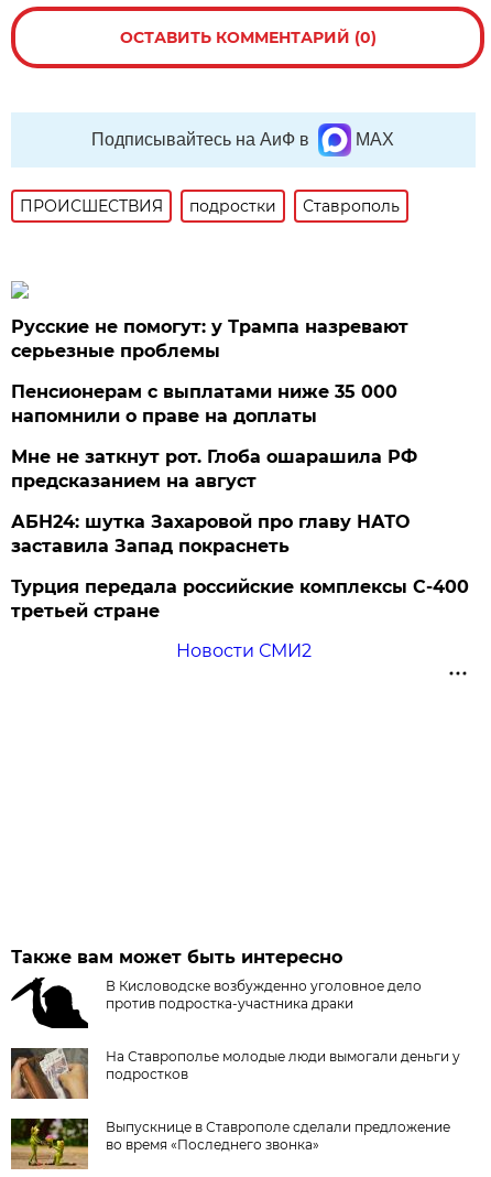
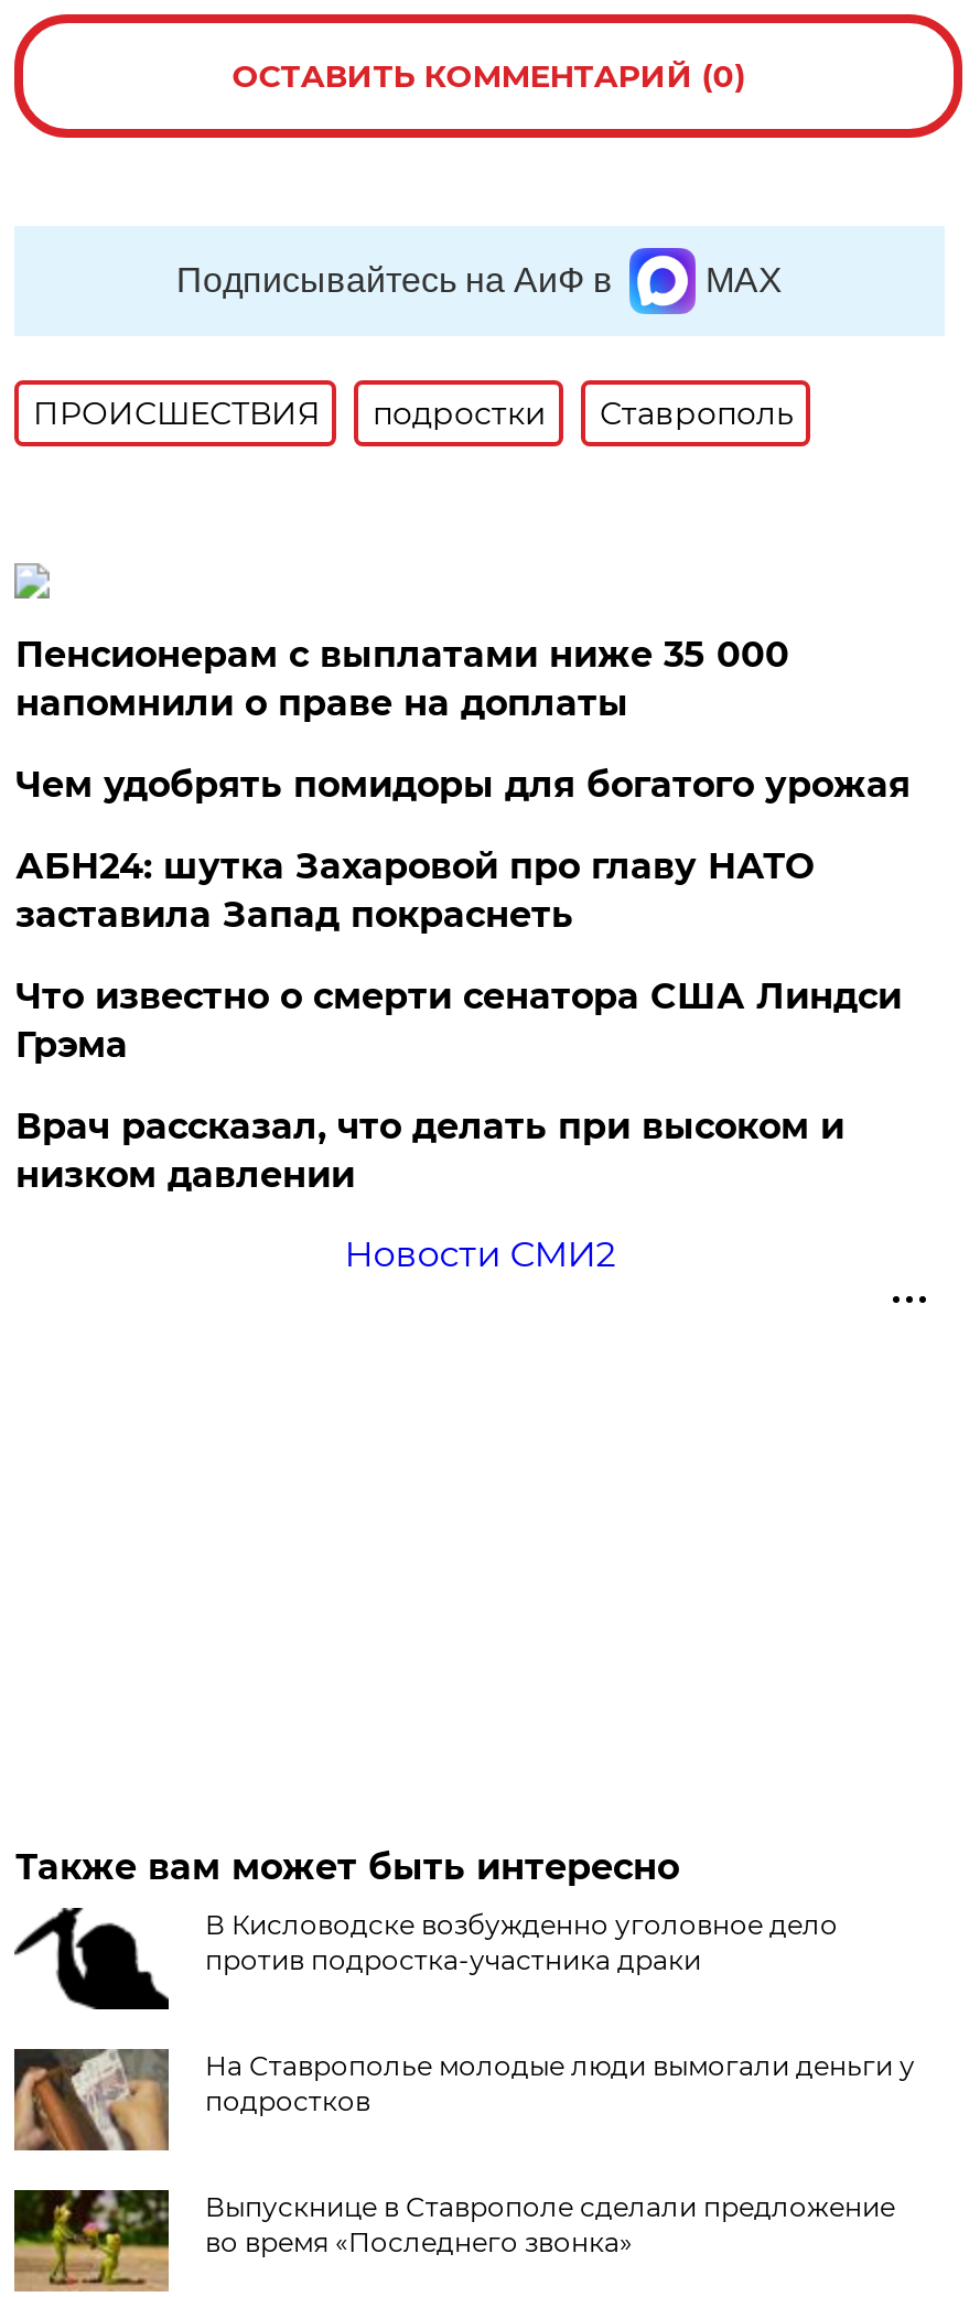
- Русские не помогут: у Трампа назревают
- серьезные проблемы

moved up: Пенсионерам с выплатами ниже 35 000 | напомнили о праве на доплаты

- Мне не заткнут рот. Глоба ошарашила РФ
- предсказанием на август
+ Чем удобрять помидоры для богатого урожая

moved up: АБН24: шутка Захаровой про главу НАТО | заставила Запад покраснеть

- Турция передала российские комплексы С-400
- третьей стране
+ Что известно о смерти сенатора США Линдси
+ Грэма
+ Врач рассказал, что делать при высоком и
+ низком давлении
